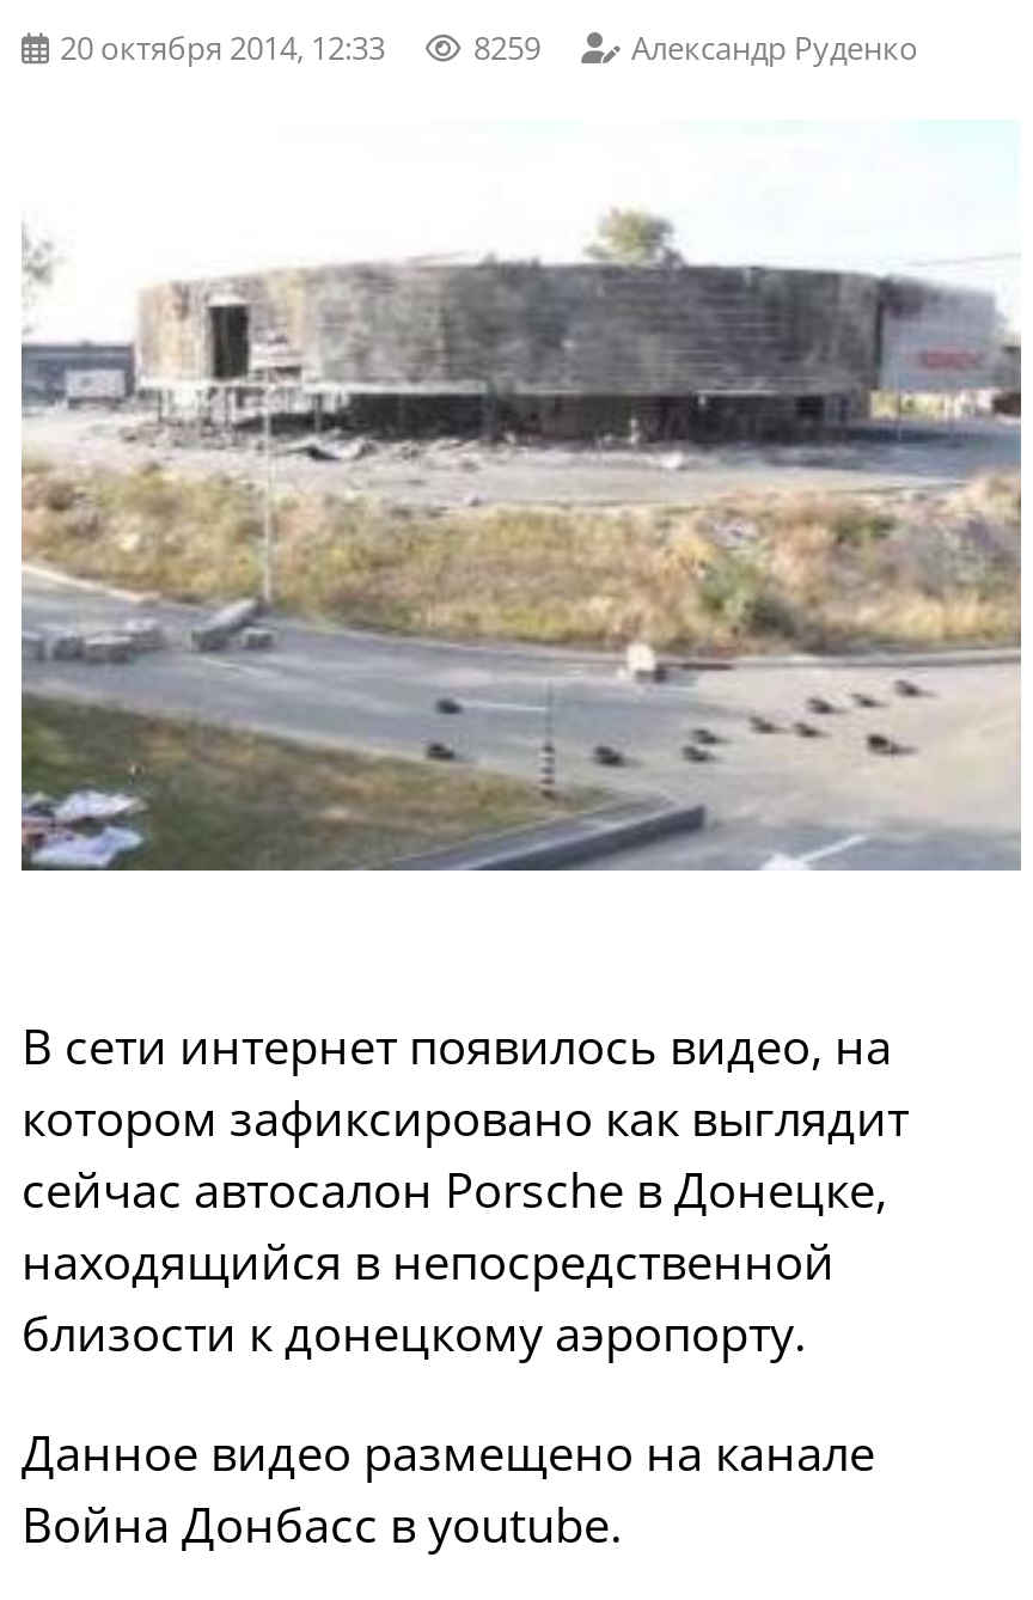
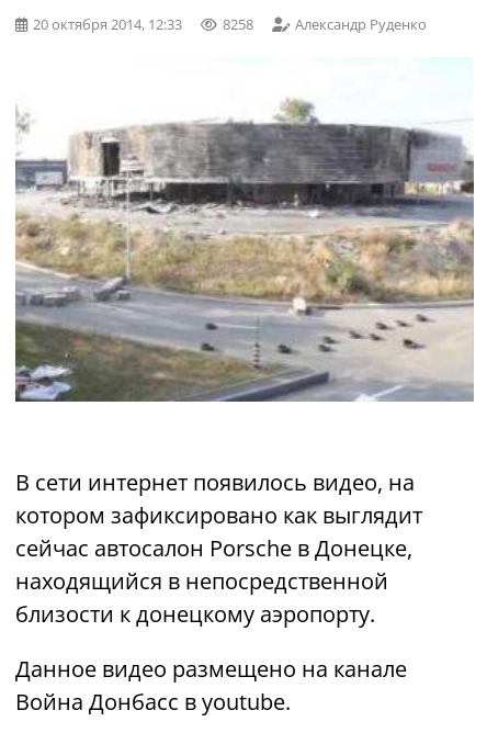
- 8259
+ 8258
